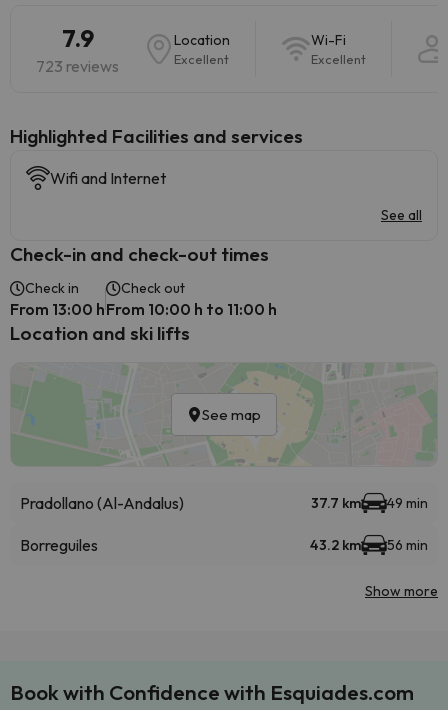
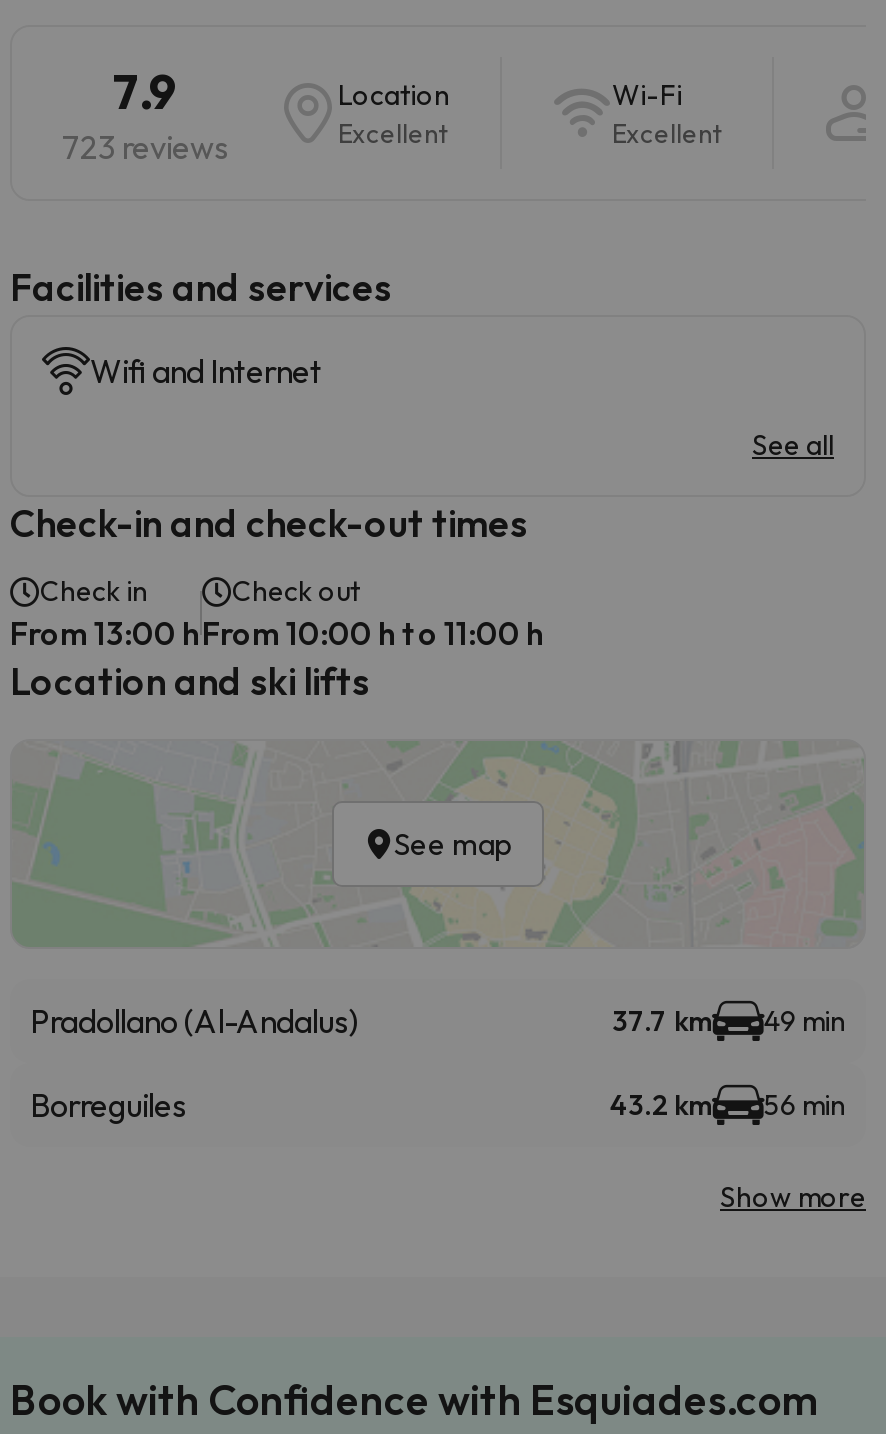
- Highlighted Facilities and services
+ Facilities and services
